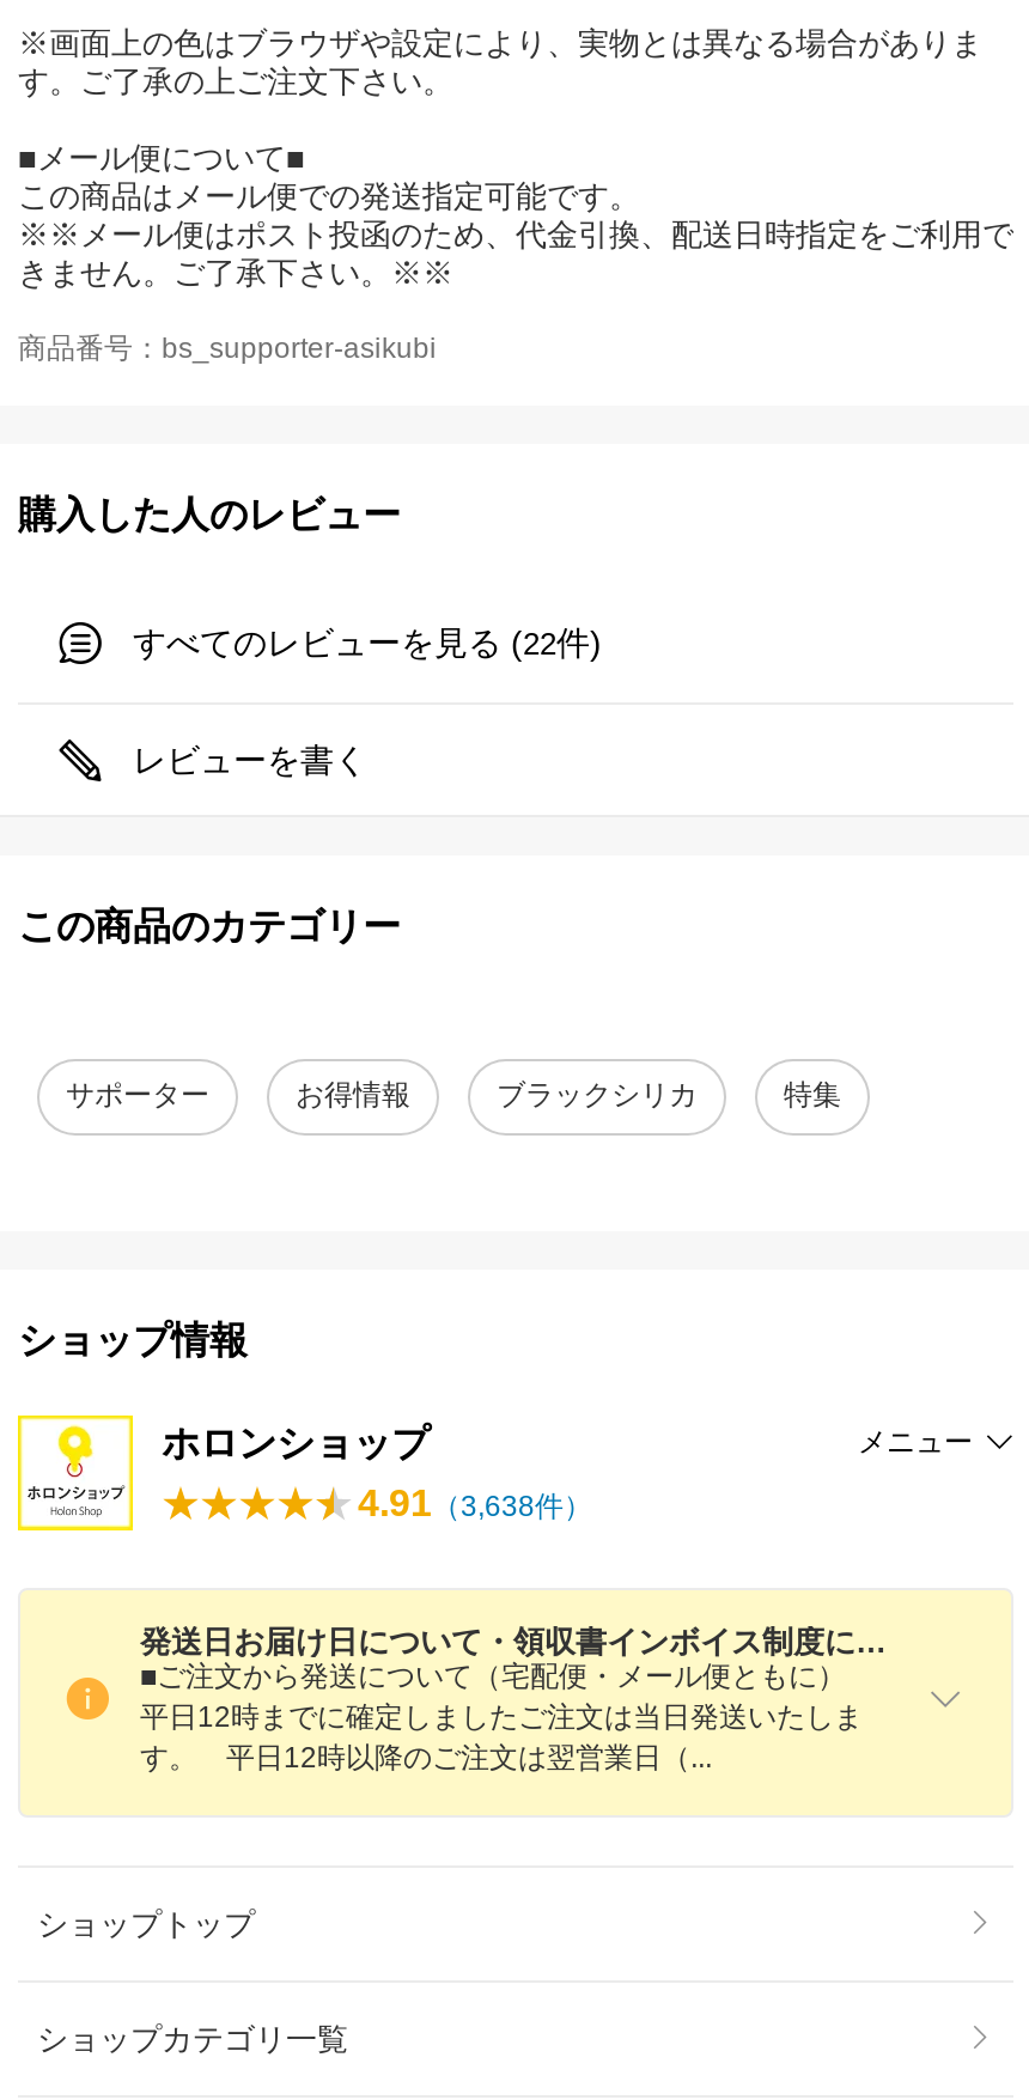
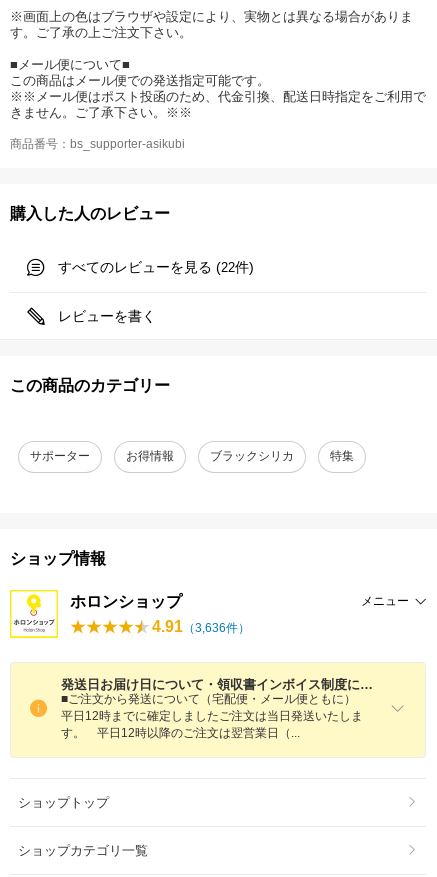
- 4.91（3,638件）
+ 4.91（3,636件）
